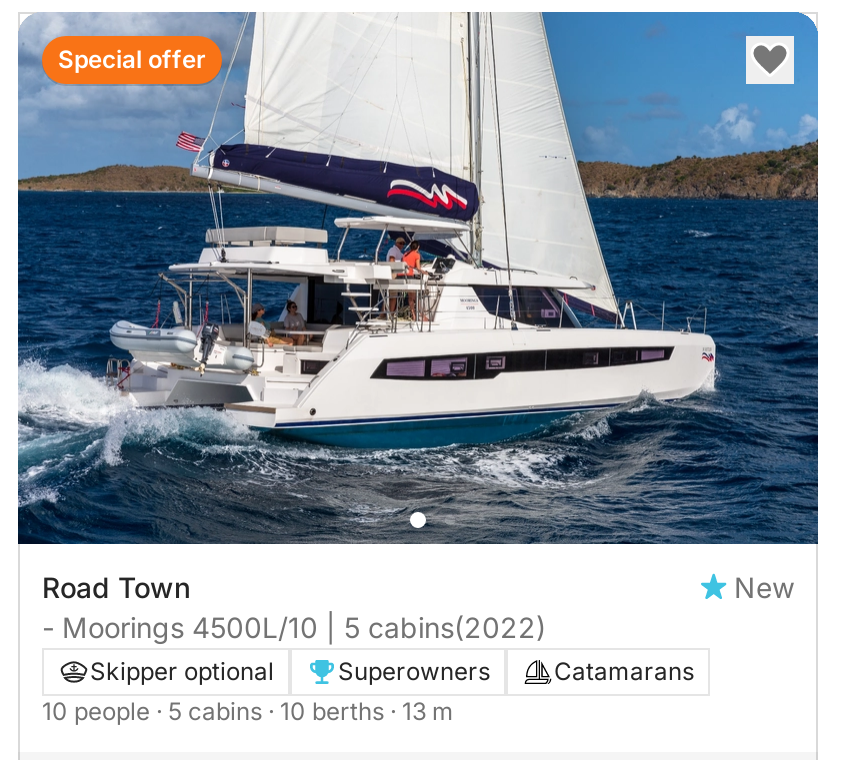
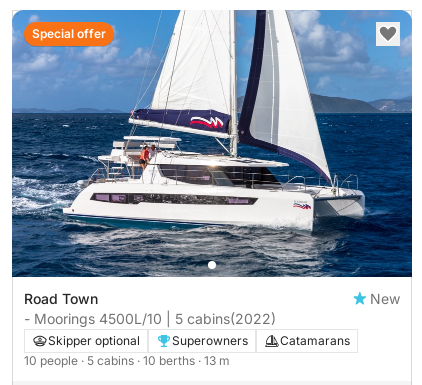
- [image]
+ [image]
